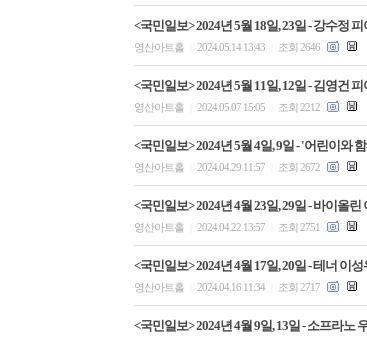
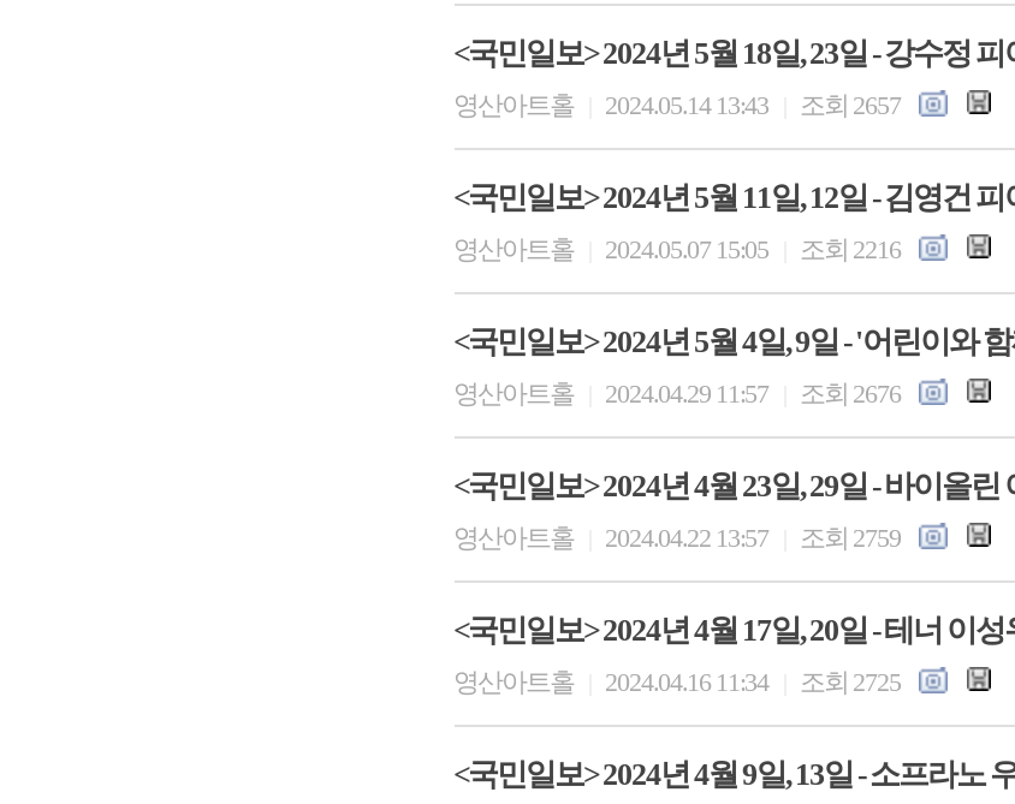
- 영산아트홀 2024.05.14 13:43 조회 2646
+ 영산아트홀 2024.05.14 13:43 조회 2657

- 영산아트홀 2024.05.07 15:05 조회 2212
+ 영산아트홀 2024.05.07 15:05 조회 2216

- 영산아트홀 2024.04.29 11:57 조회 2672
+ 영산아트홀 2024.04.29 11:57 조회 2676

- 영산아트홀 2024.04.22 13:57 조회 2751
+ 영산아트홀 2024.04.22 13:57 조회 2759

- 영산아트홀 2024.04.16 11:34 조회 2717
+ 영산아트홀 2024.04.16 11:34 조회 2725
